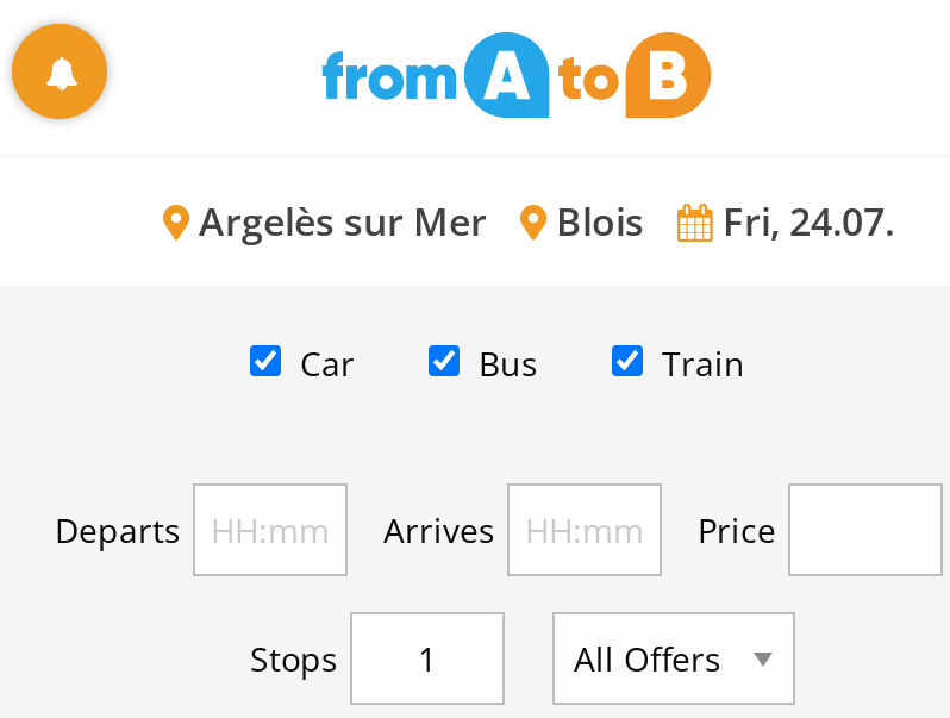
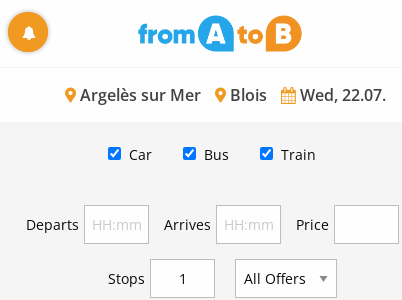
- Argelès sur Mer Blois Fri, 24.07.
+ Argelès sur Mer Blois Wed, 22.07.
